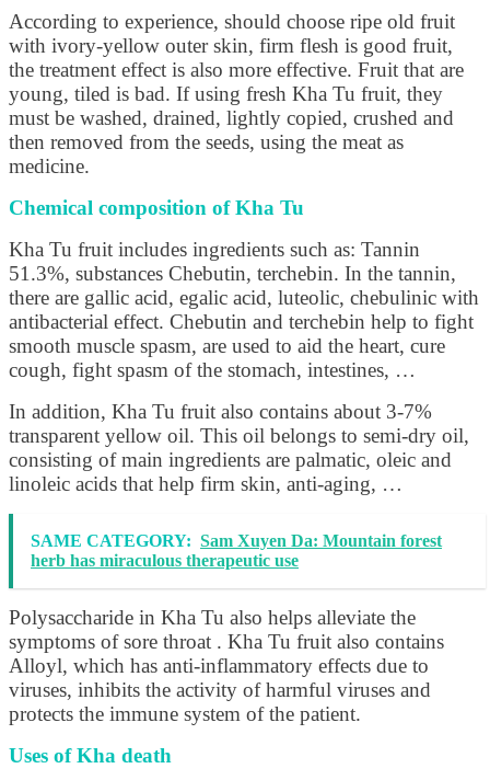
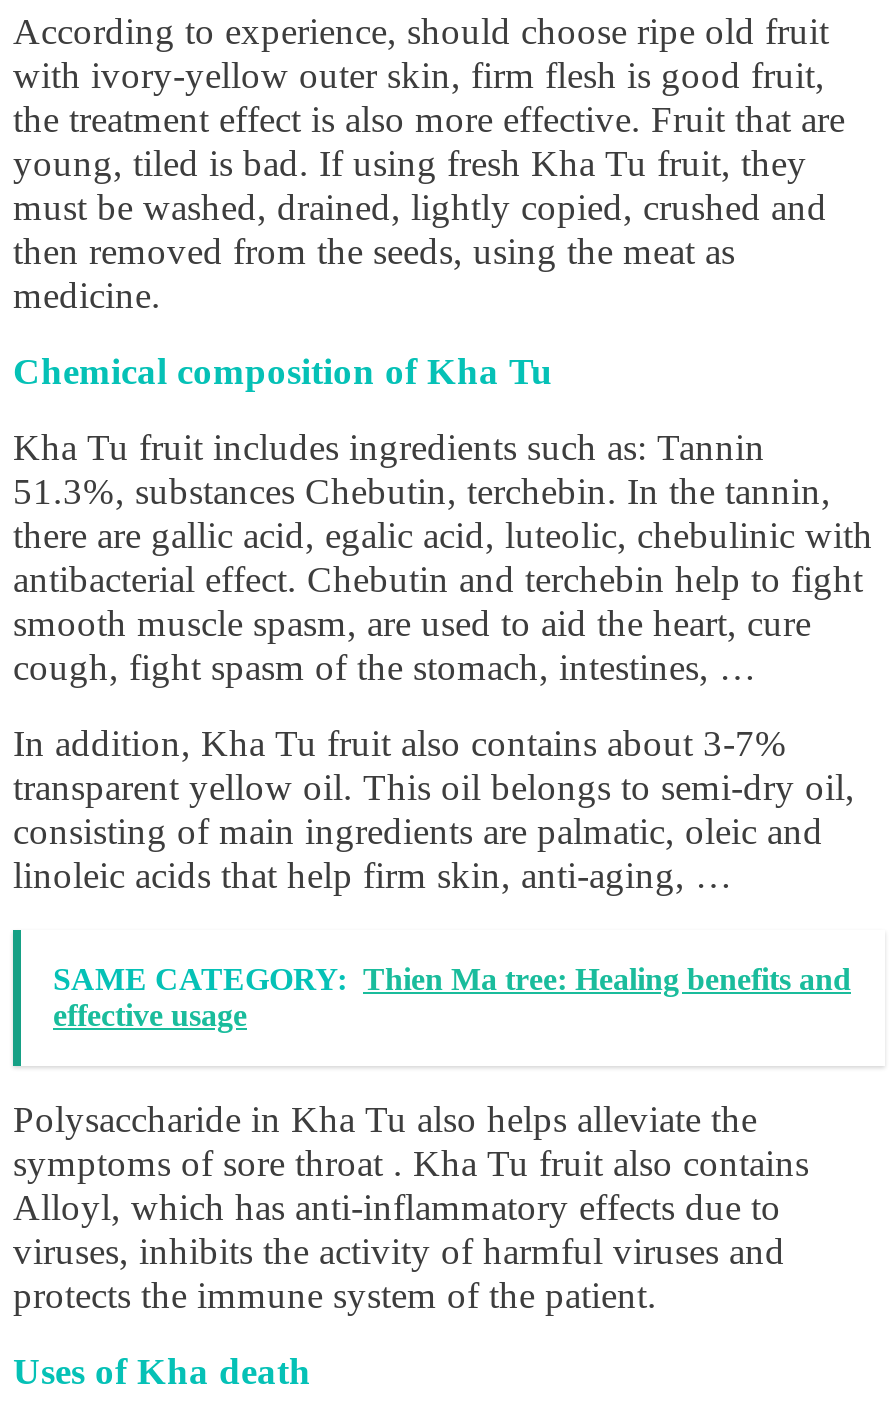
- SAME CATEGORY: Sam Xuyen Da: Mountain forest
- herb has miraculous therapeutic use
+ SAME CATEGORY: Thien Ma tree: Healing benefits and
+ effective usage
